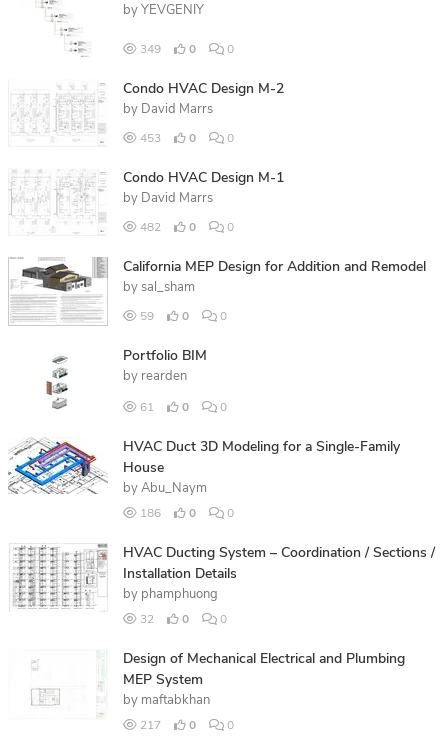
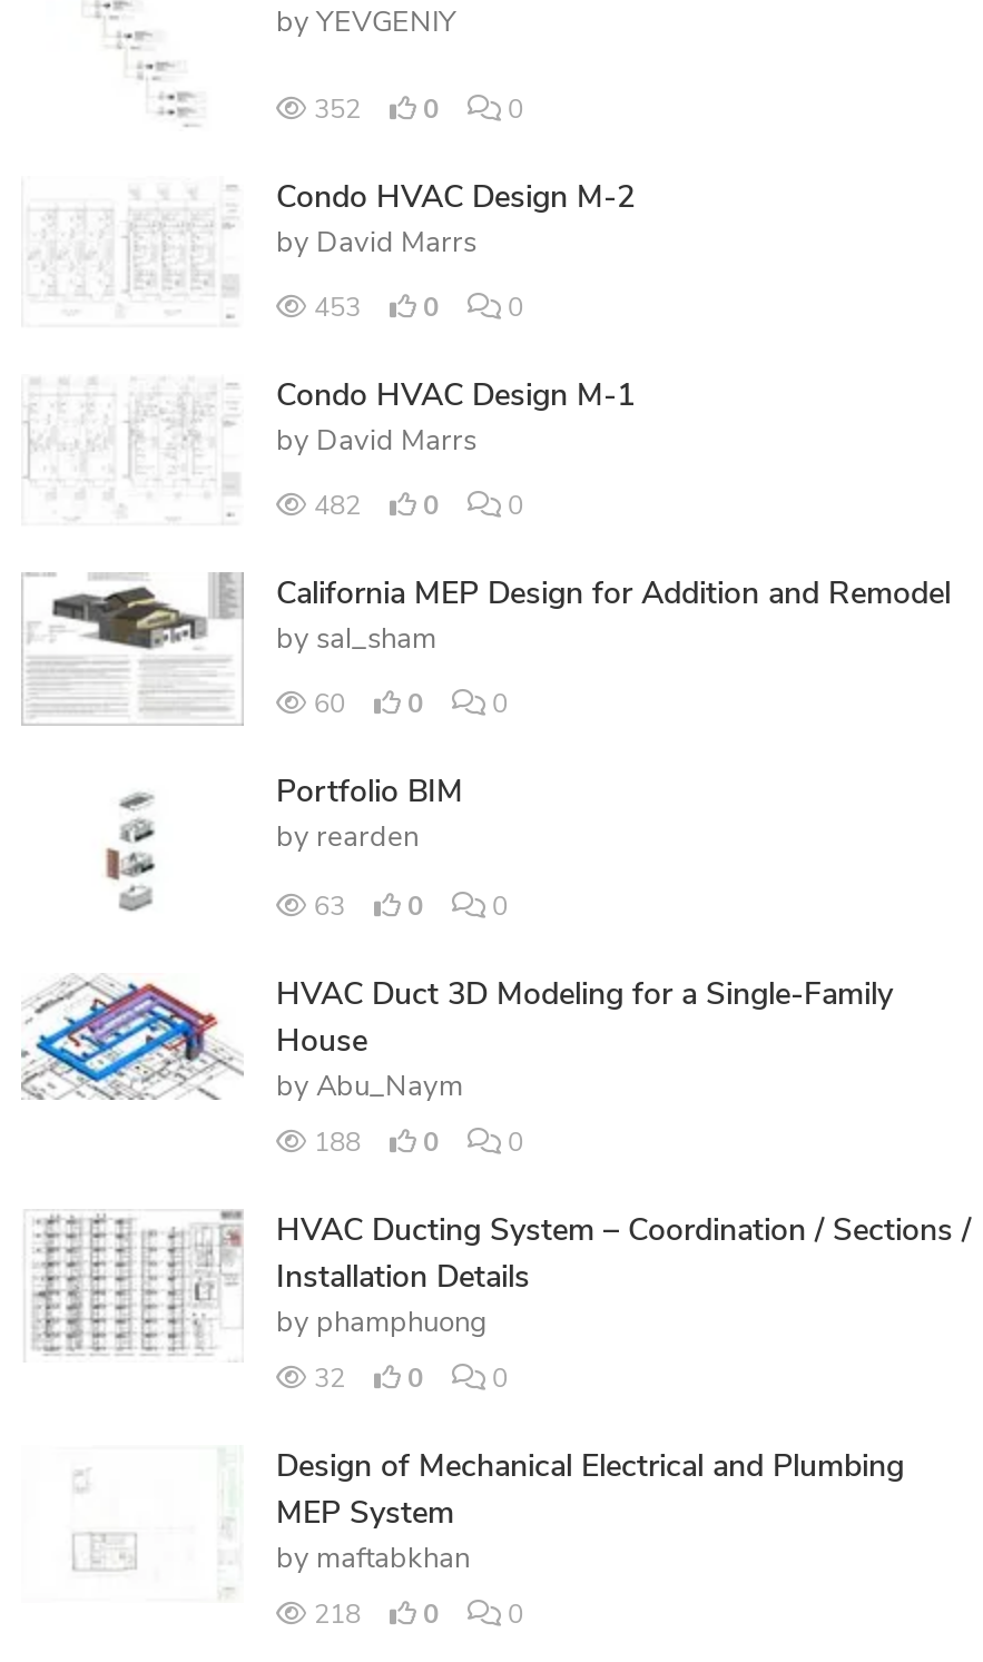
- 349
+ 352

- 59
+ 60

- 61
+ 63

- 186
+ 188

- 217
+ 218
